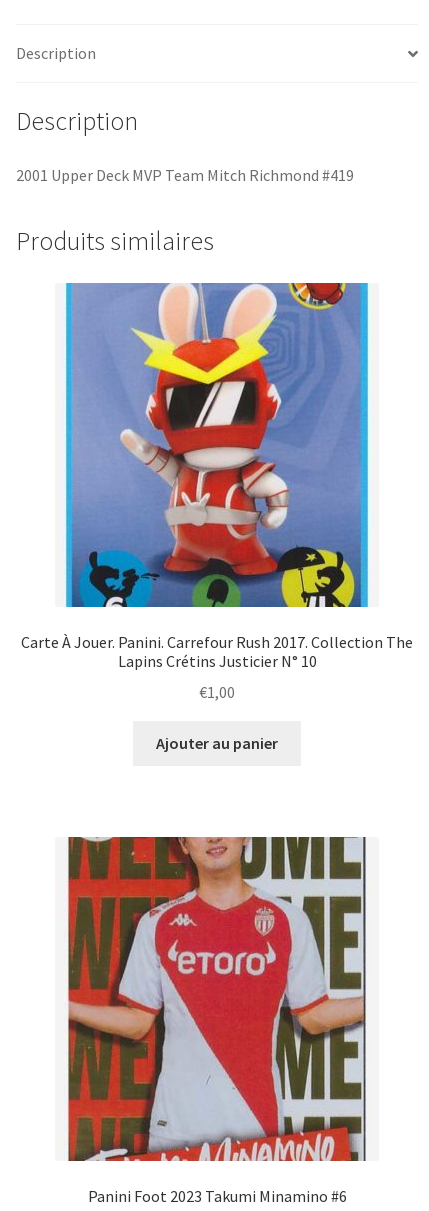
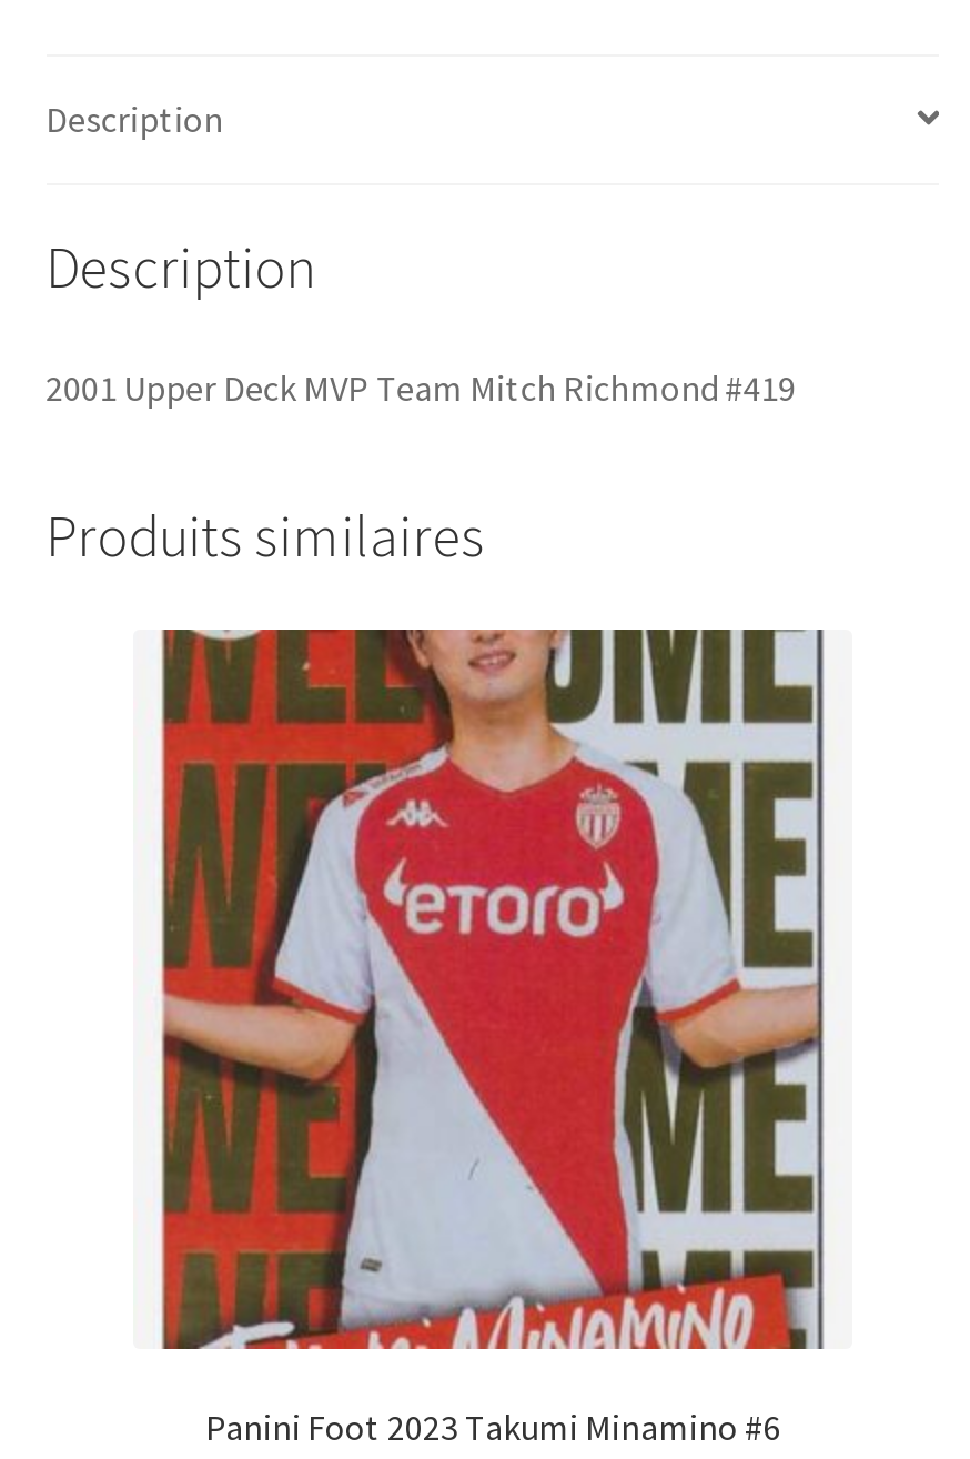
- [image]
- Carte À Jouer. Panini. Carrefour Rush 2017. Collection The
- Lapins Crétins Justicier N° 10
- €1,00
- Ajouter au panier
